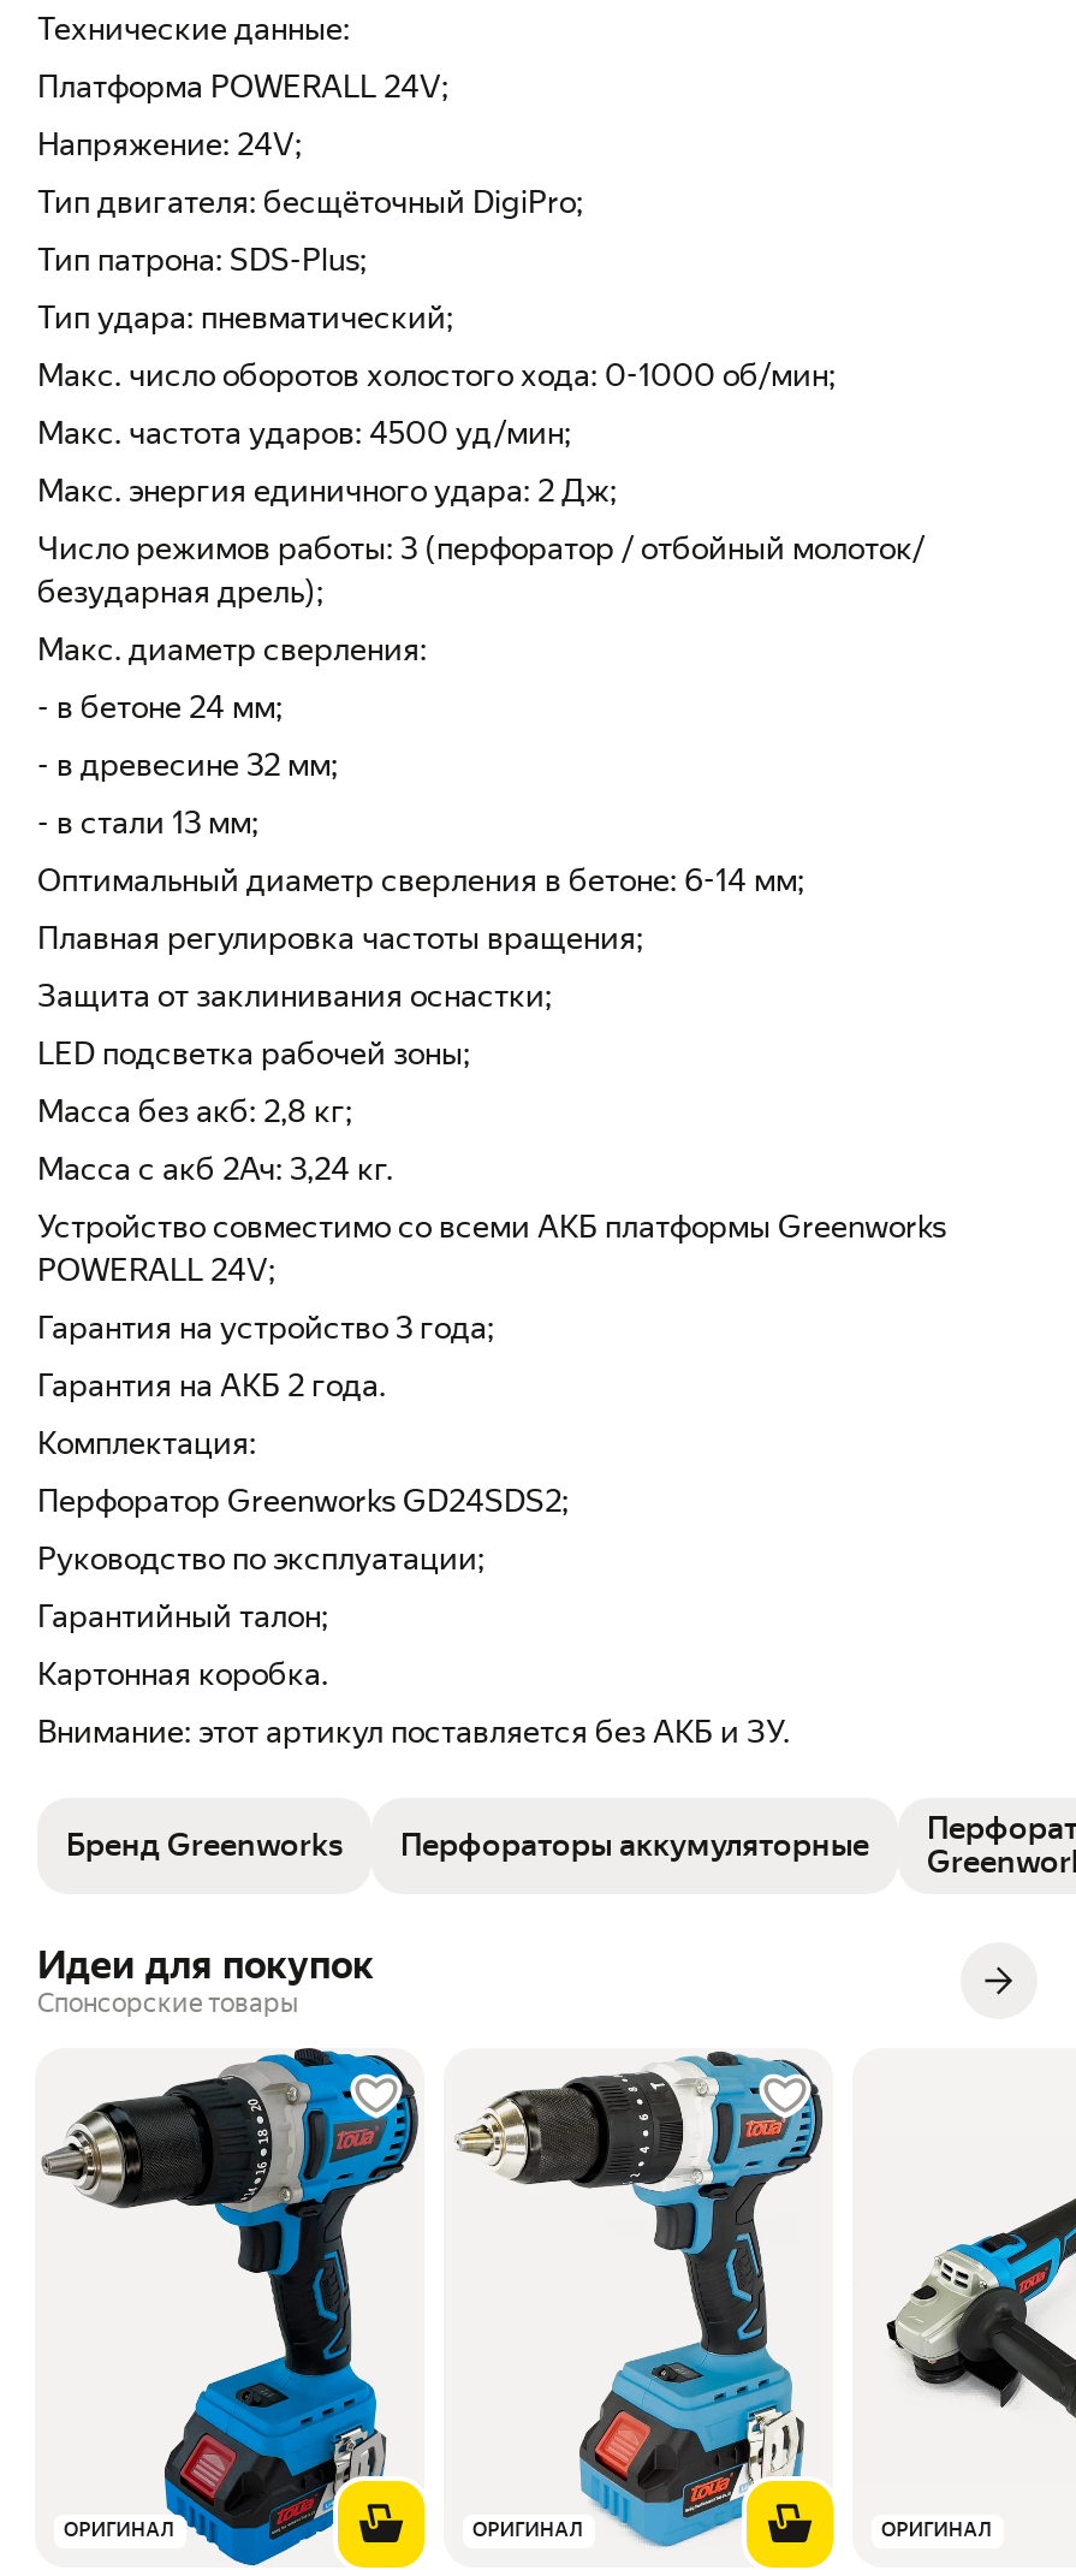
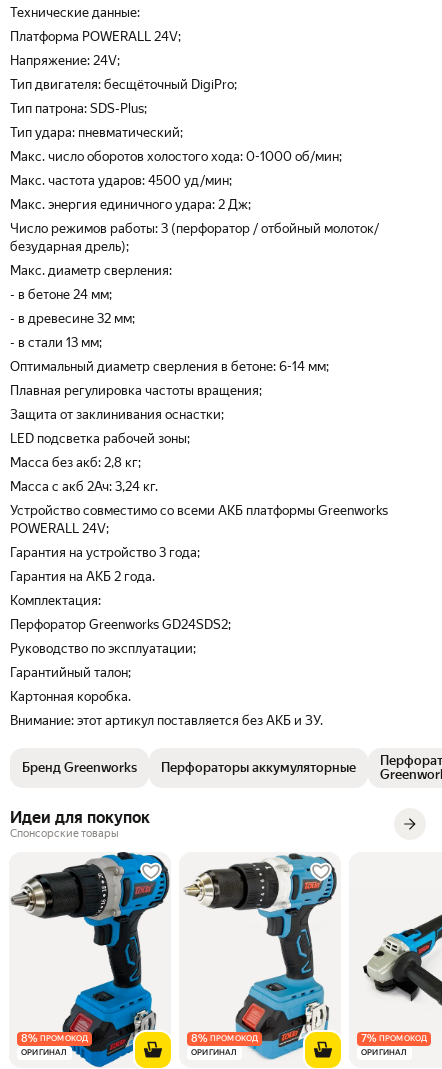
+ 8%ПРОМОКОД

+ 8%ПРОМОКОД

+ 7%ПРОМОКОД
